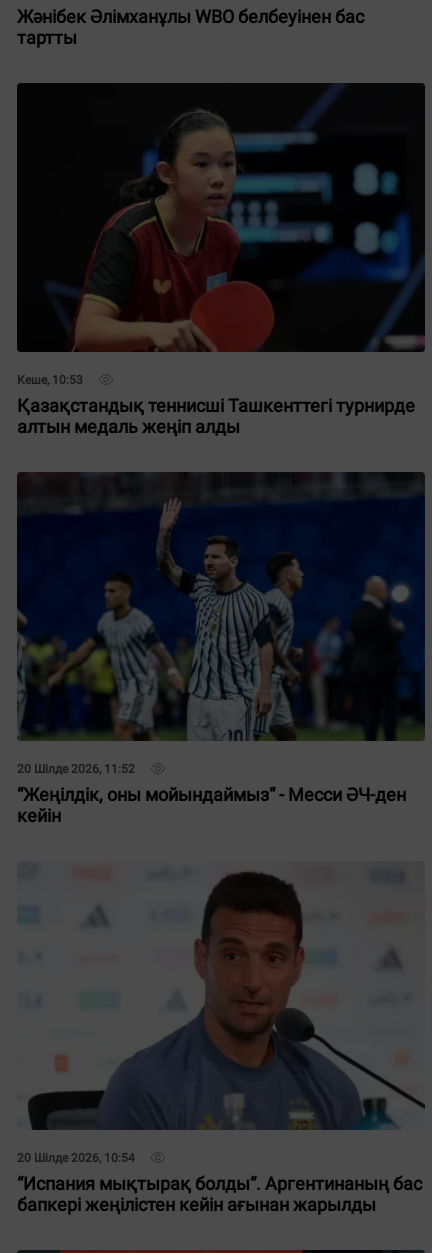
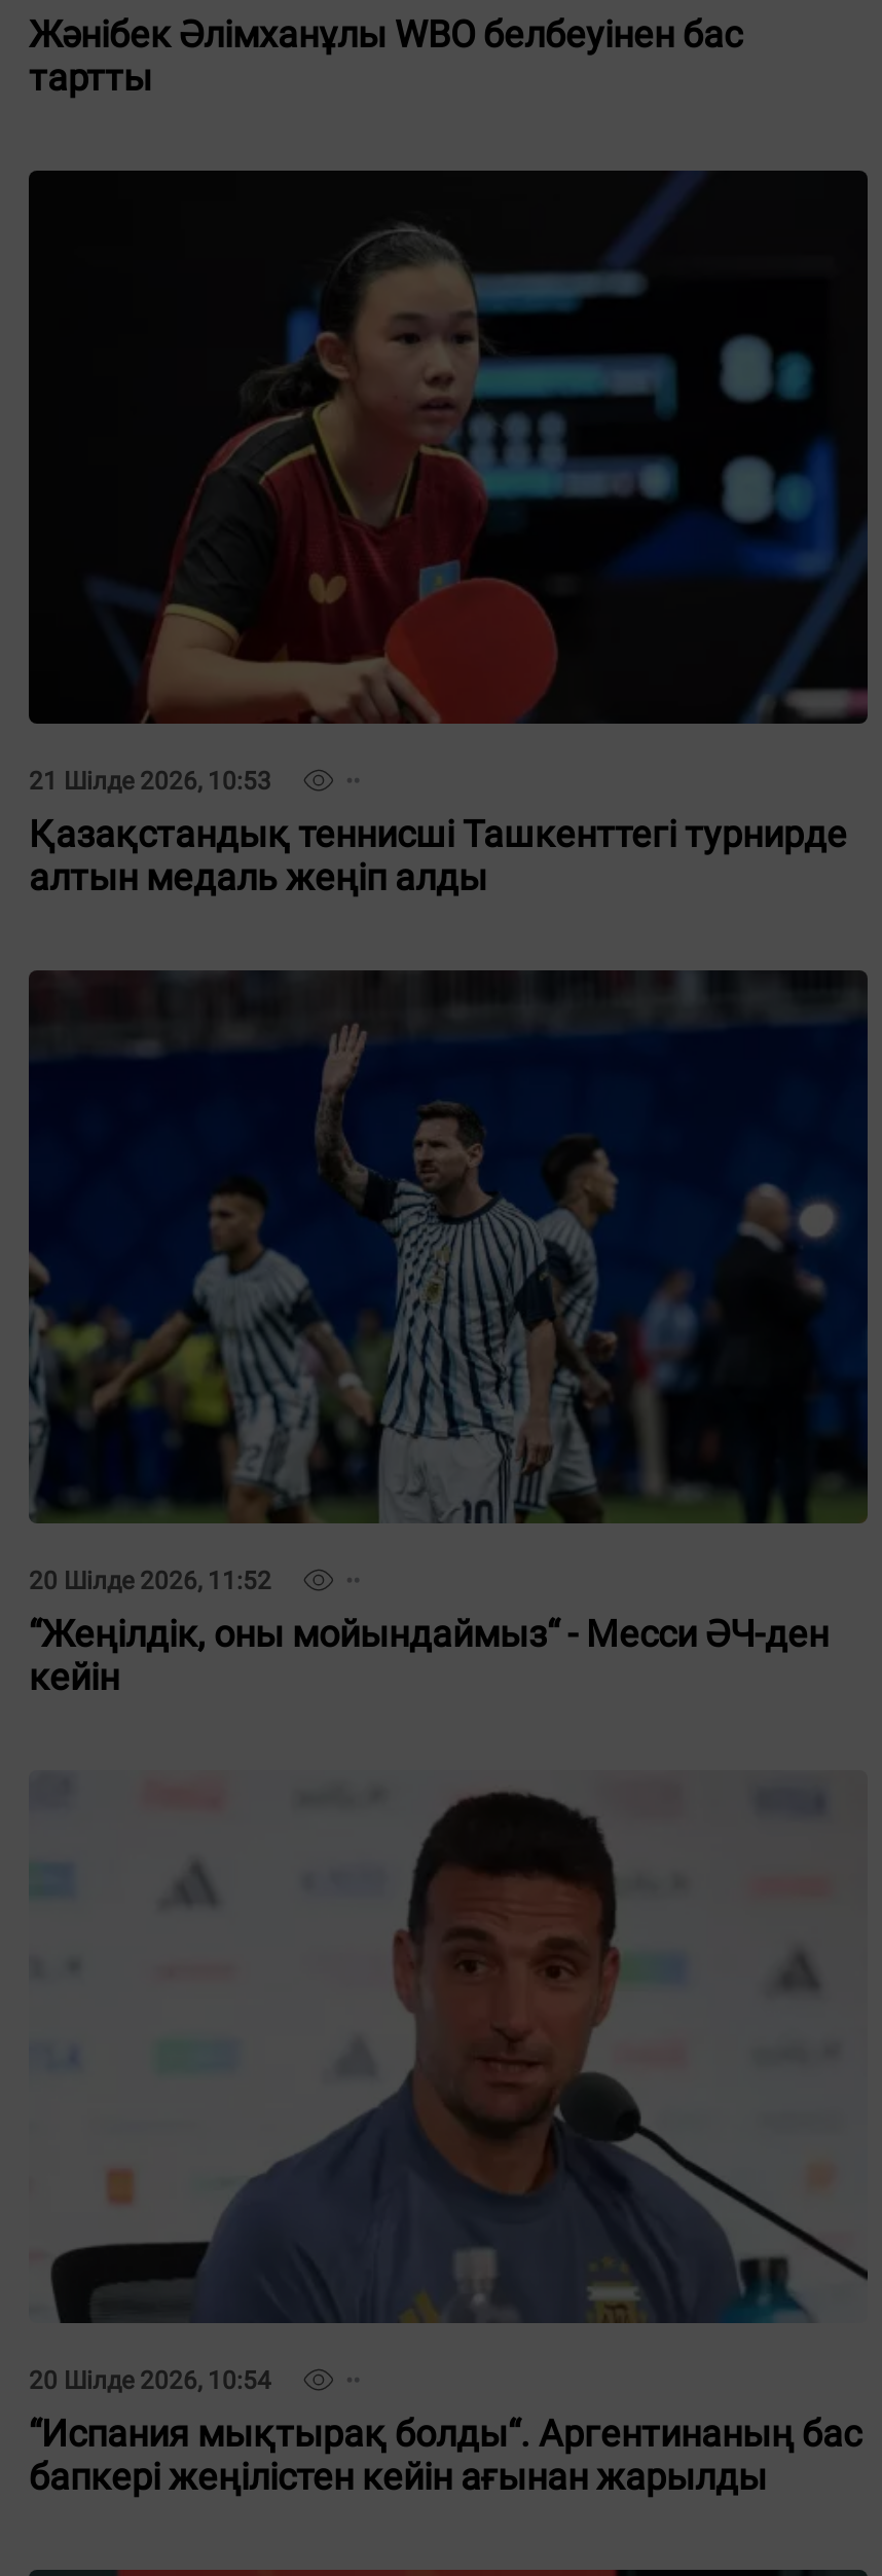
- Кеше, 10:53
+ 21 Шілде 2026, 10:53
